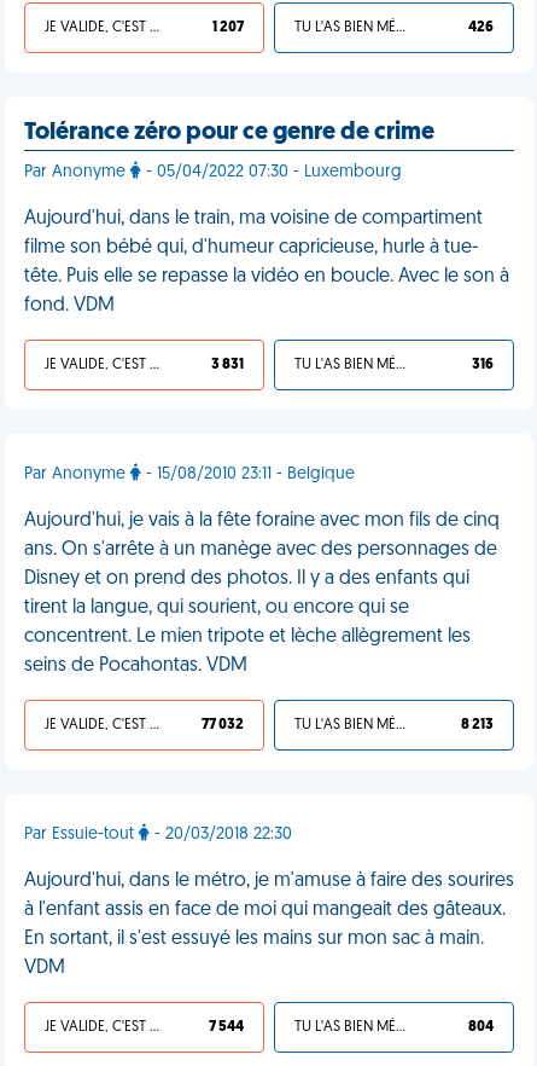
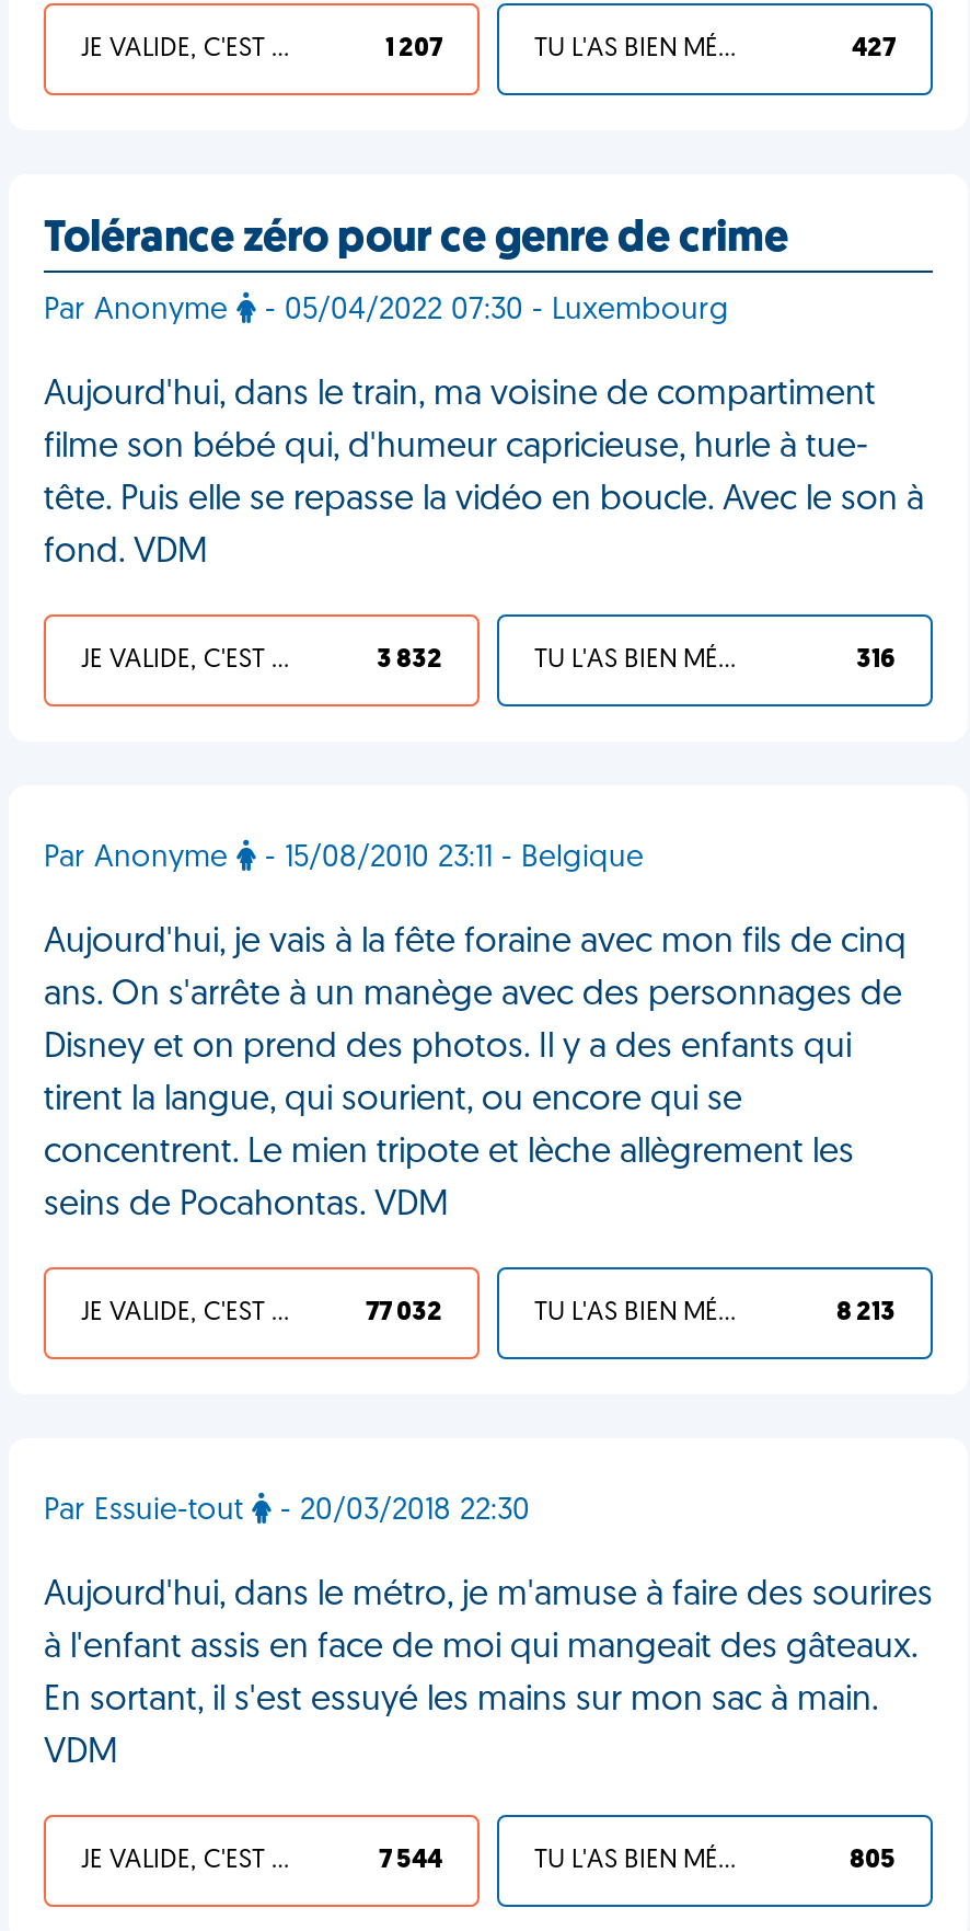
- 426
+ 427

- 3 831
+ 3 832

- 804
+ 805
